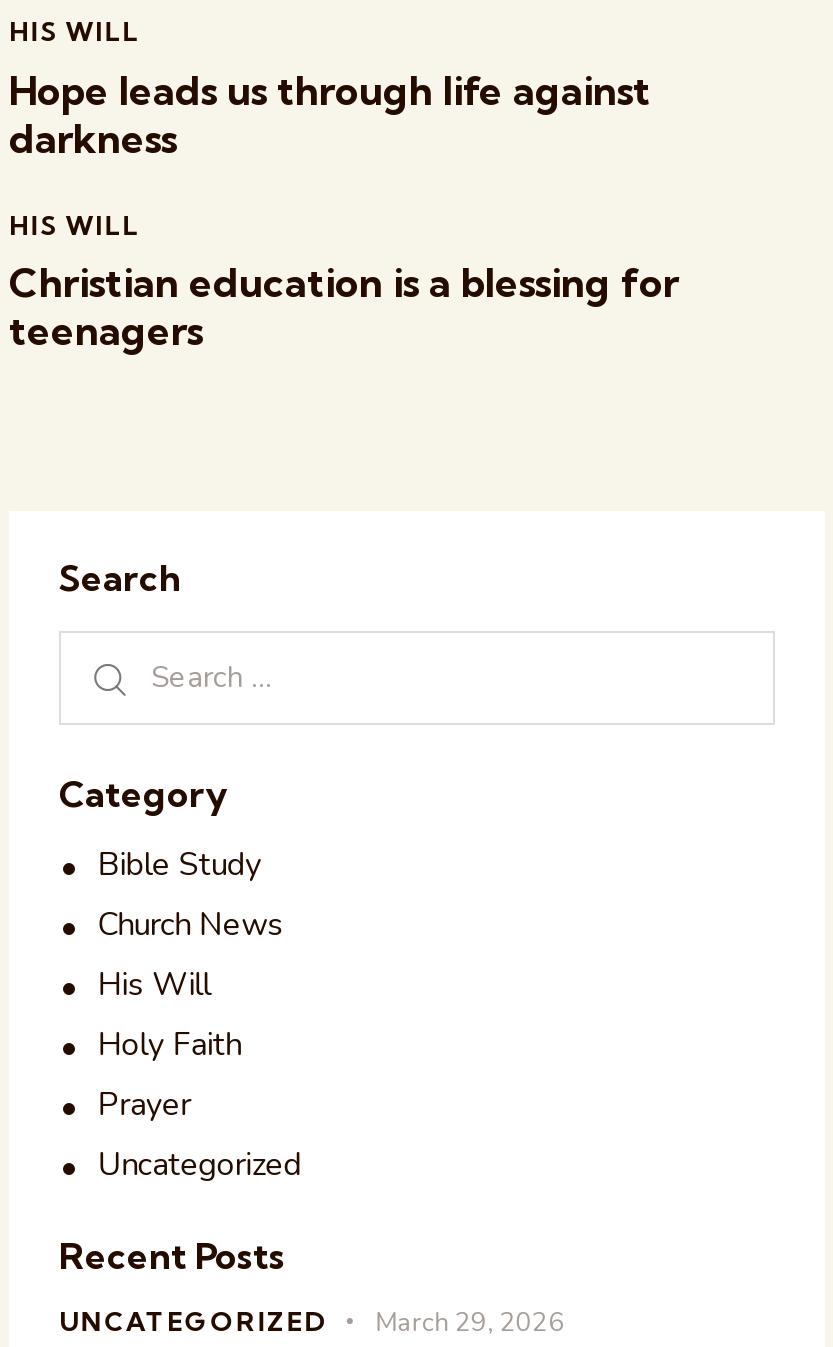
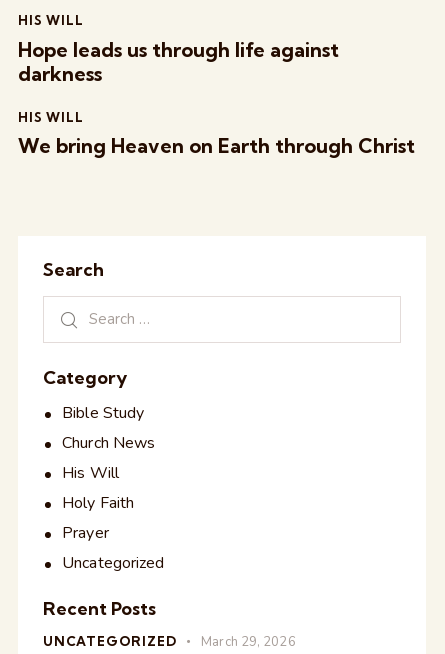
- Christian education is a blessing for
- teenagers
+ We bring Heaven on Earth through Christ
